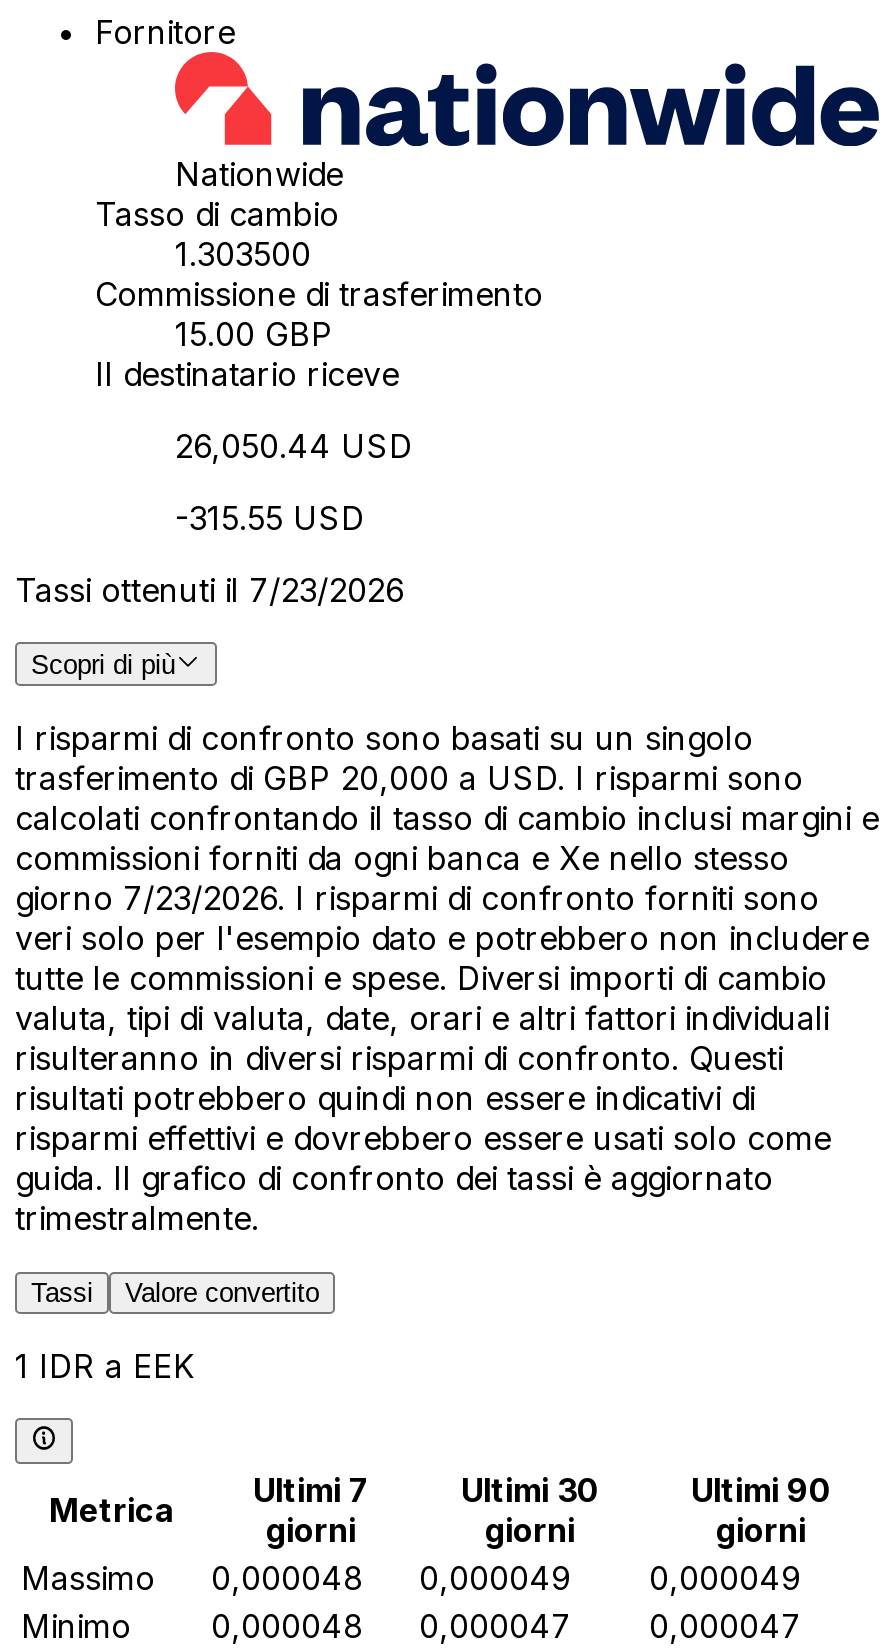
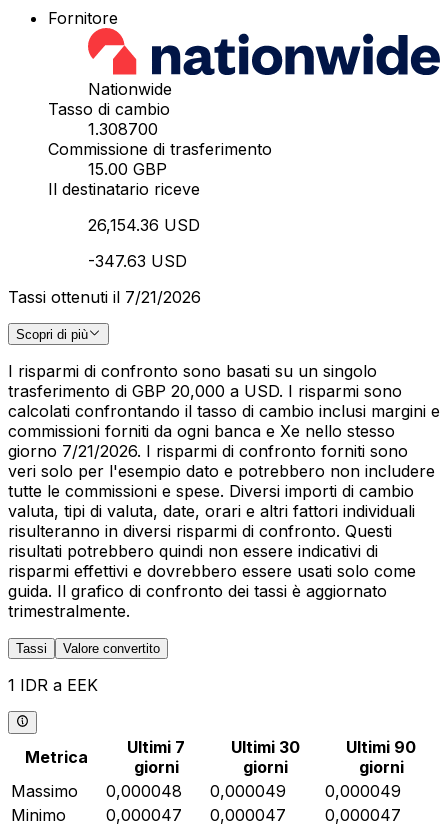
- 1.303500
+ 1.308700

- 26,050.44 USD
+ 26,154.36 USD

- -315.55 USD
+ -347.63 USD

- Tassi ottenuti il 7/23/2026
+ Tassi ottenuti il 7/21/2026

- giorno 7/23/2026. I risparmi di confronto forniti sono
+ giorno 7/21/2026. I risparmi di confronto forniti sono

- Minimo 0,000048 0,000047 0,000047
+ Minimo 0,000047 0,000047 0,000047
